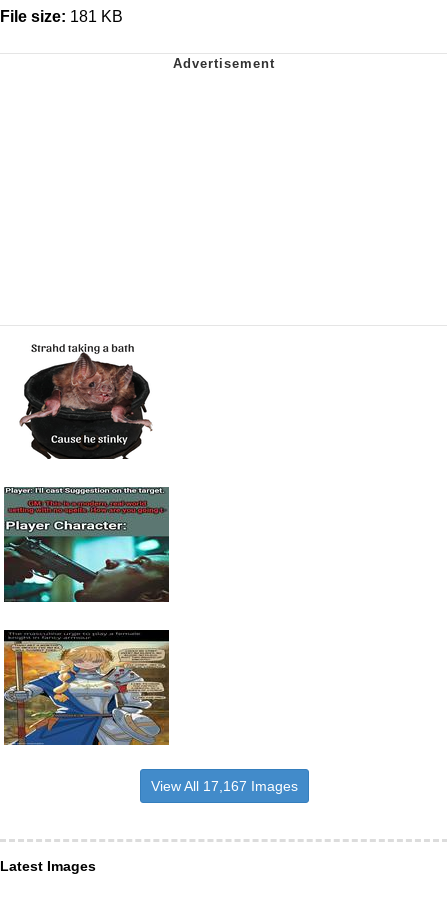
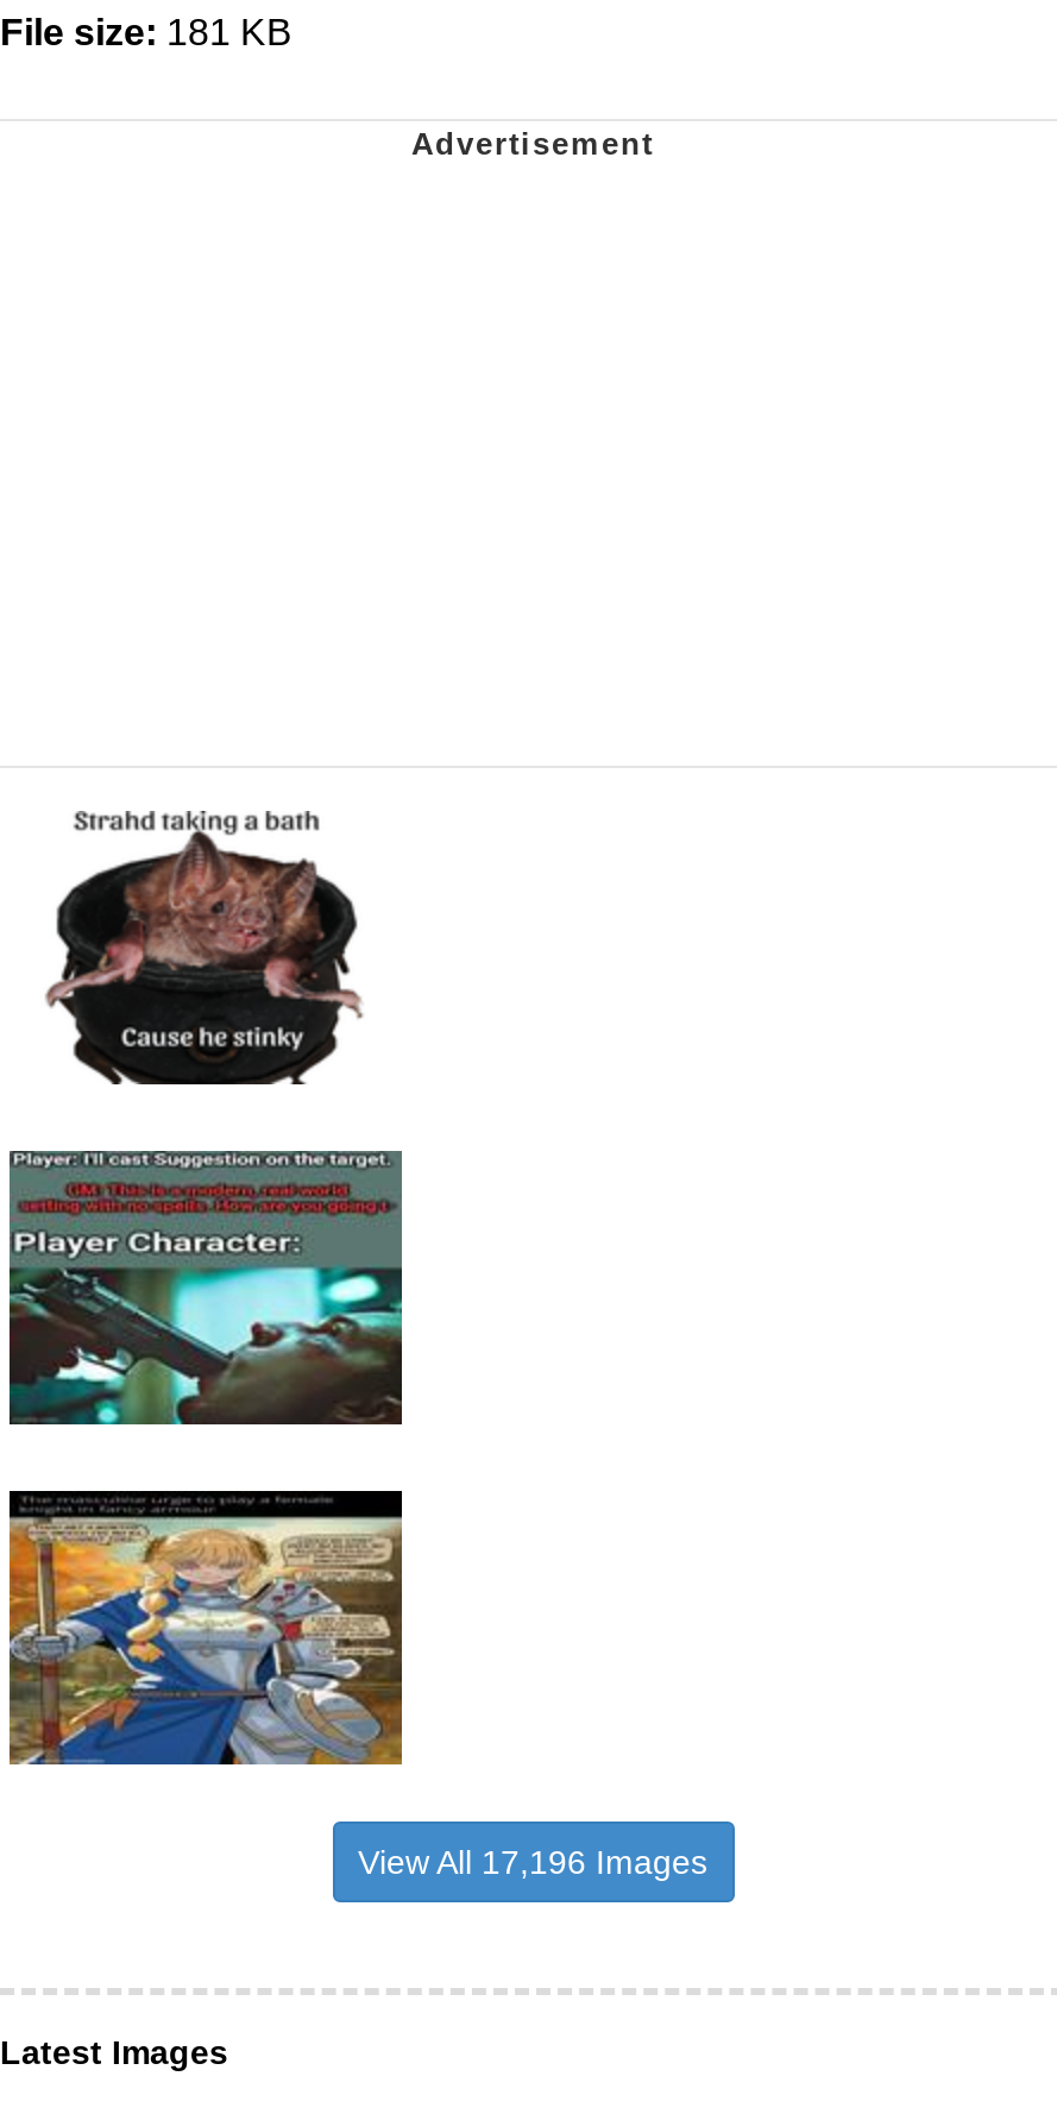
- View All 17,167 Images
+ View All 17,196 Images
